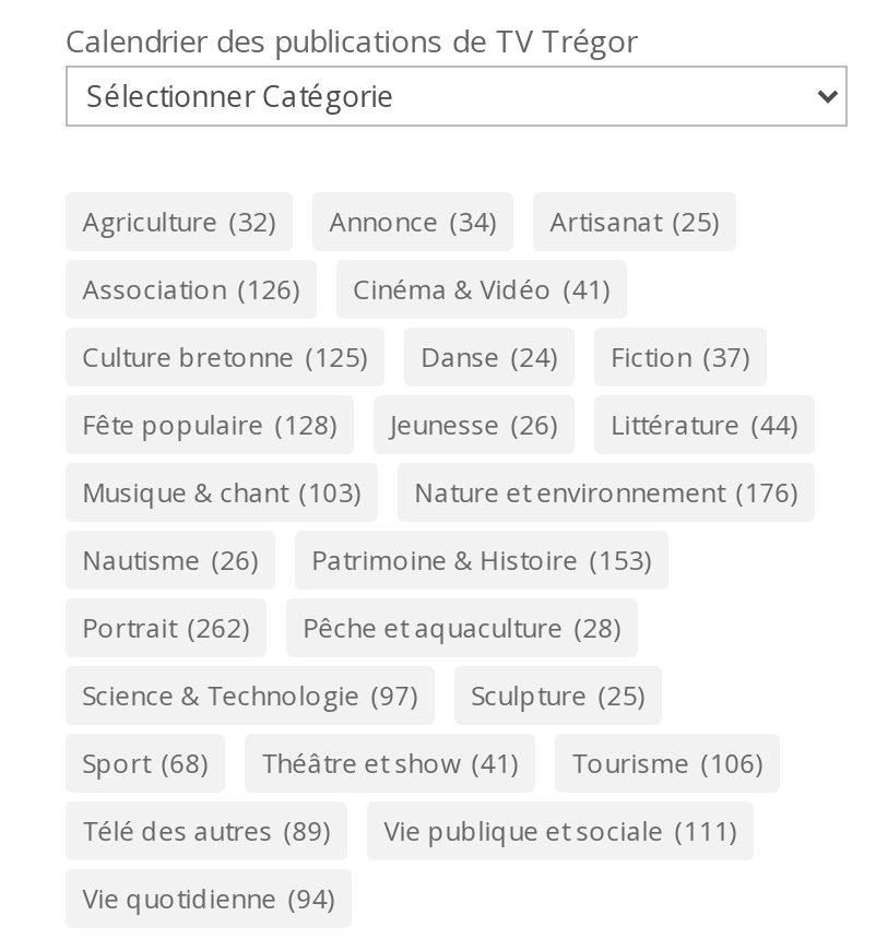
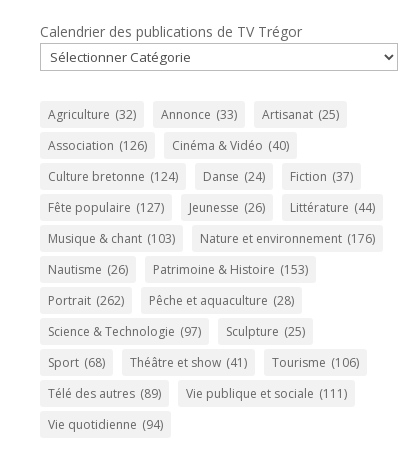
- Agriculture (32) Annonce (34) Artisanat (25)
+ Agriculture (32) Annonce (33) Artisanat (25)

- Association (126) Cinéma & Vidéo (41)
+ Association (126) Cinéma & Vidéo (40)

- Culture bretonne (125)
+ Culture bretonne (124)

- Fête populaire (128)
+ Fête populaire (127)
